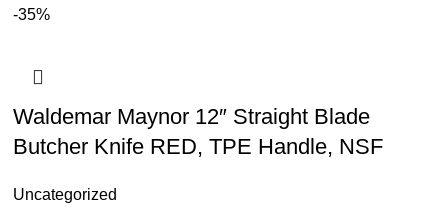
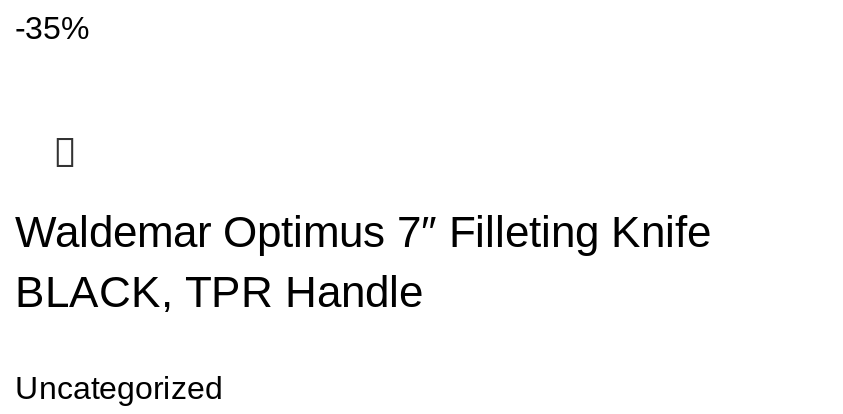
- Waldemar Maynor 12″ Straight Blade
- Butcher Knife RED, TPE Handle, NSF
+ Waldemar Optimus 7″ Filleting Knife
+ BLACK, TPR Handle
